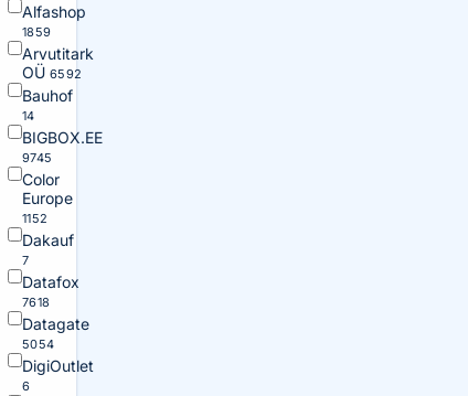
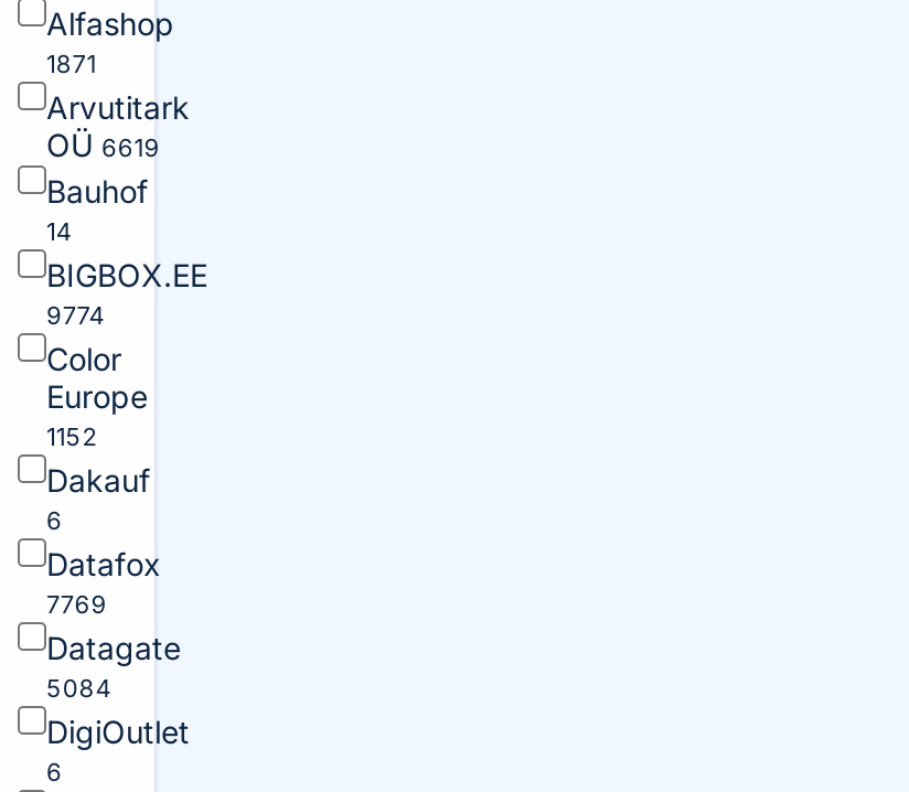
- 1859
+ 1871

- OÜ 6592
+ OÜ 6619

- 9745
+ 9774

- 7
+ 6

- 7618
+ 7769

- 5054
+ 5084
